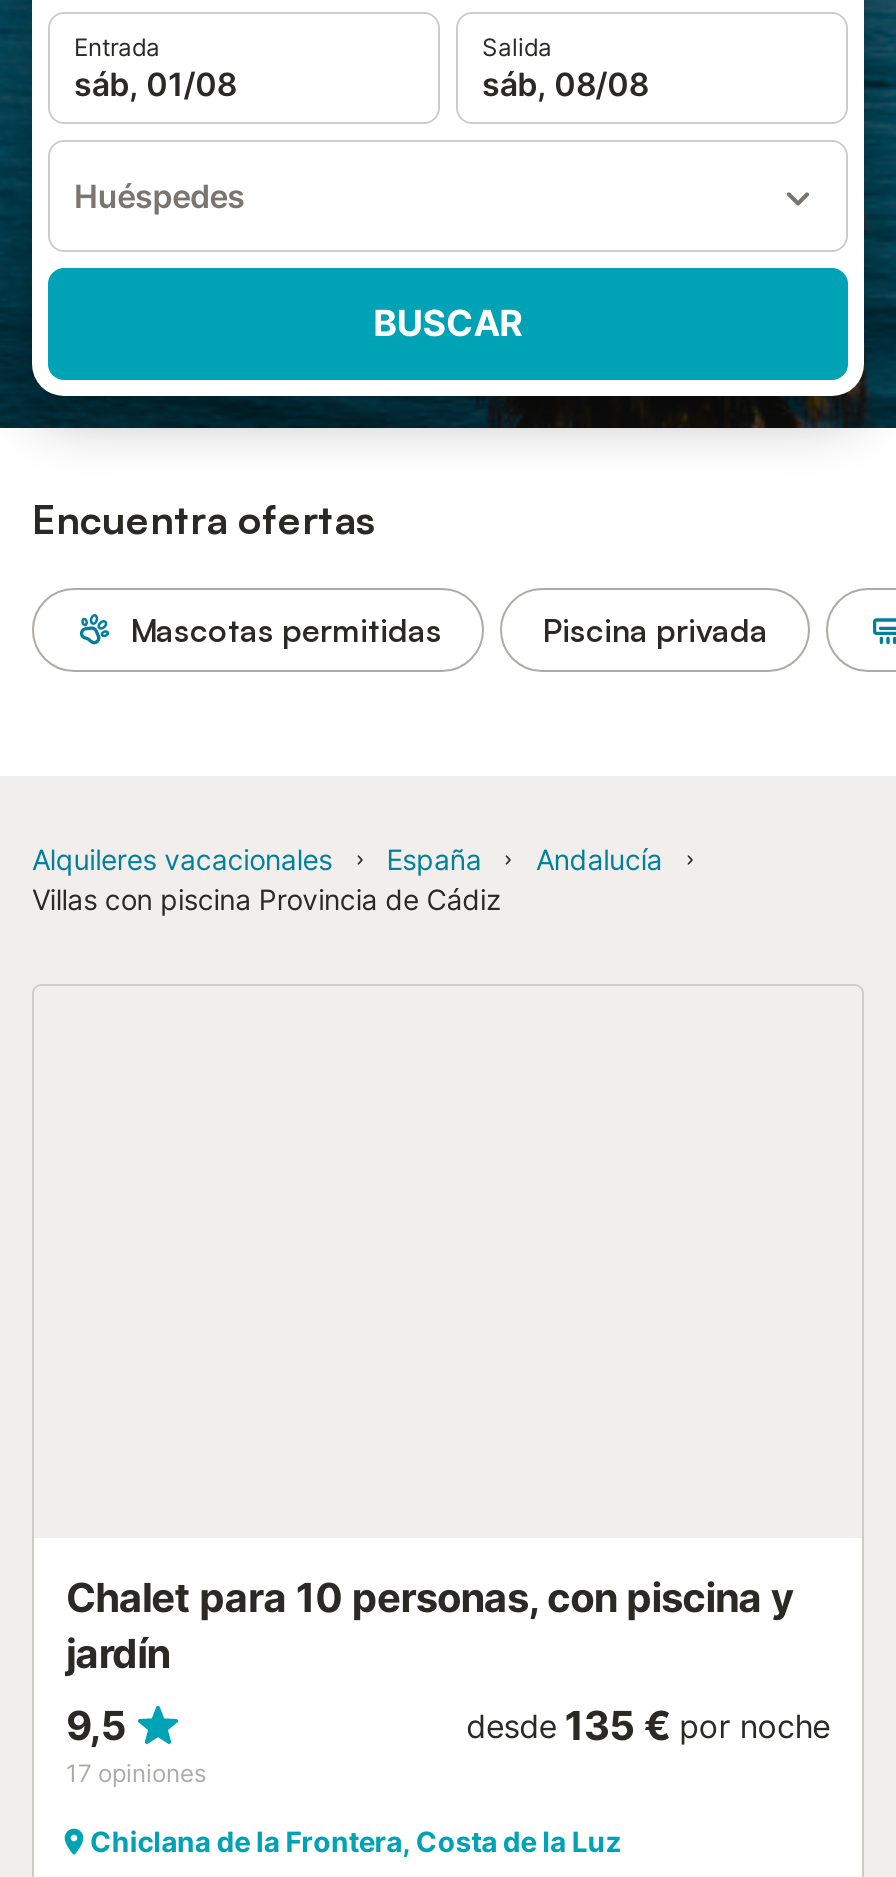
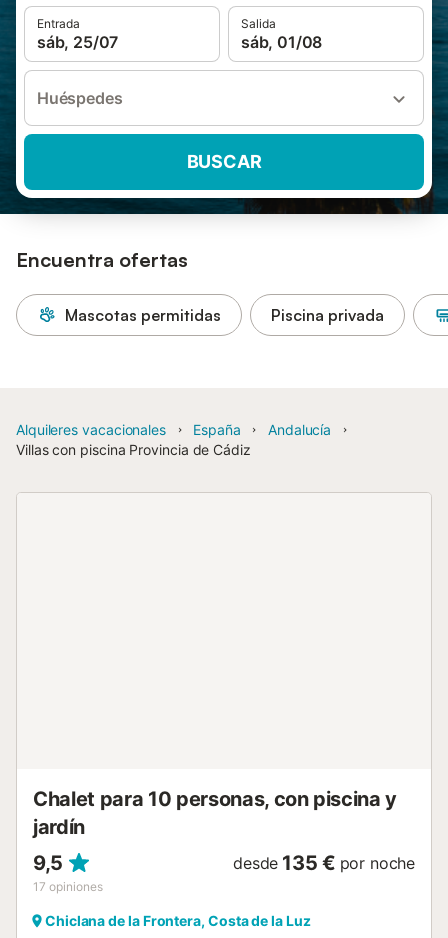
- sáb, 01/08
+ sáb, 25/07

- sáb, 08/08
+ sáb, 01/08
